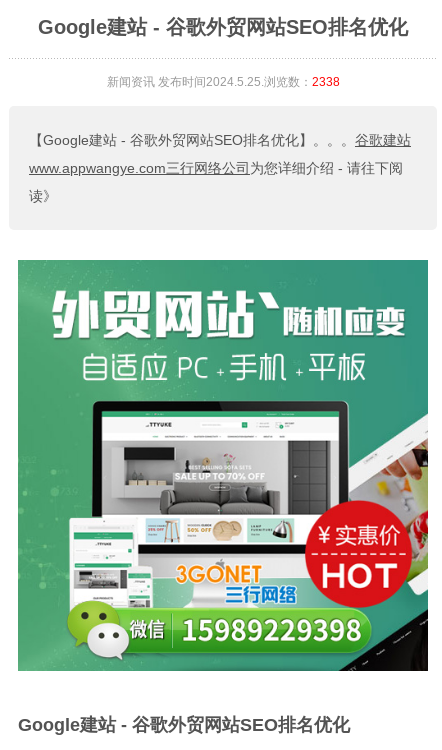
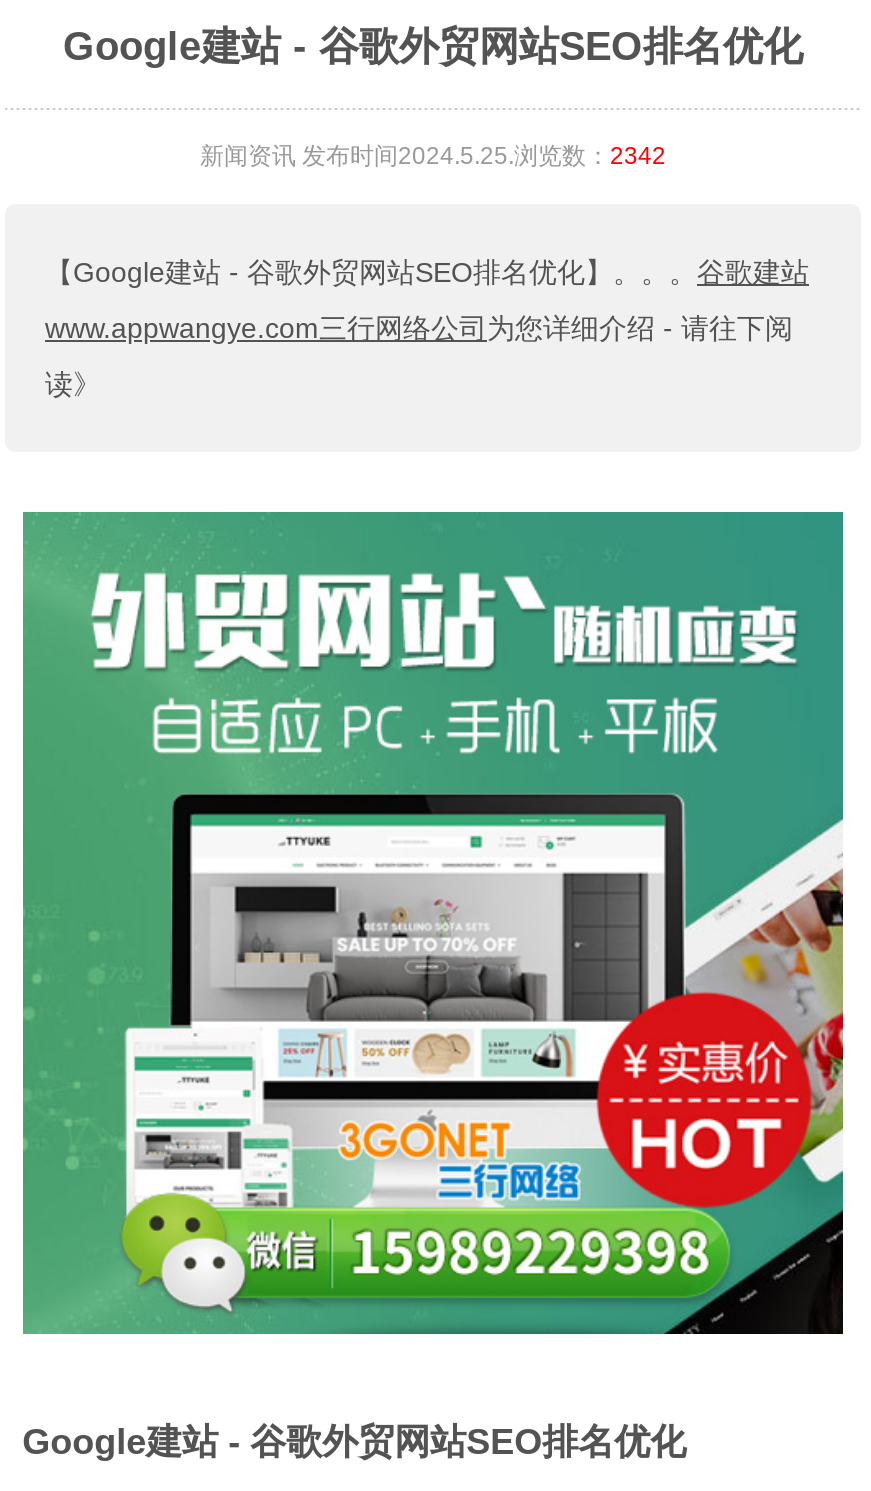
- 新闻资讯发布时间2024.5.25.浏览数：2338
+ 新闻资讯发布时间2024.5.25.浏览数：2342
